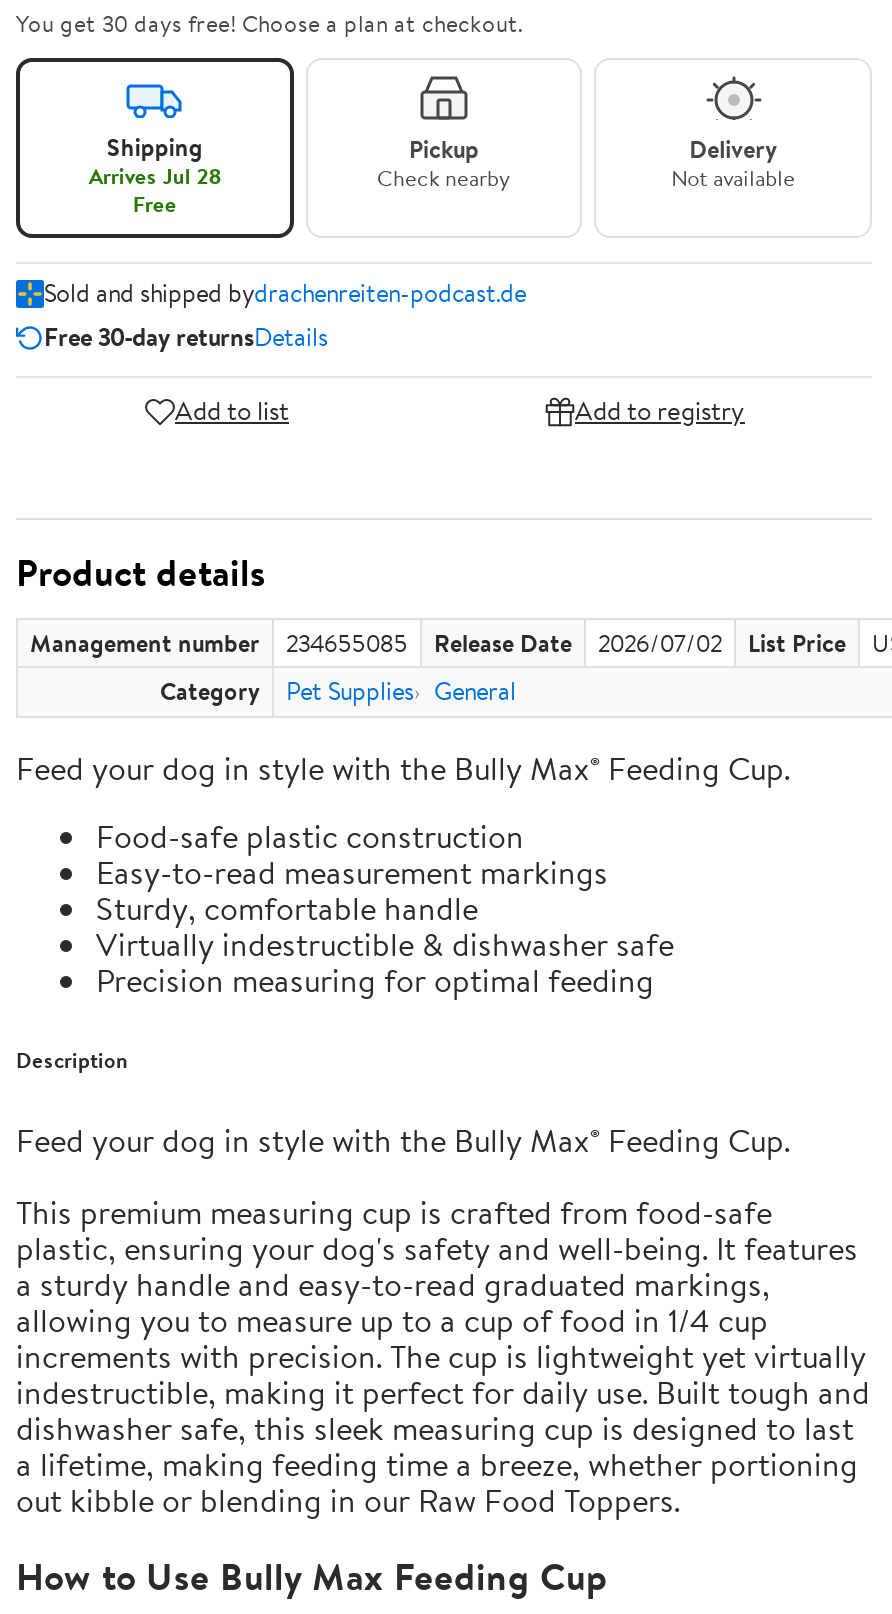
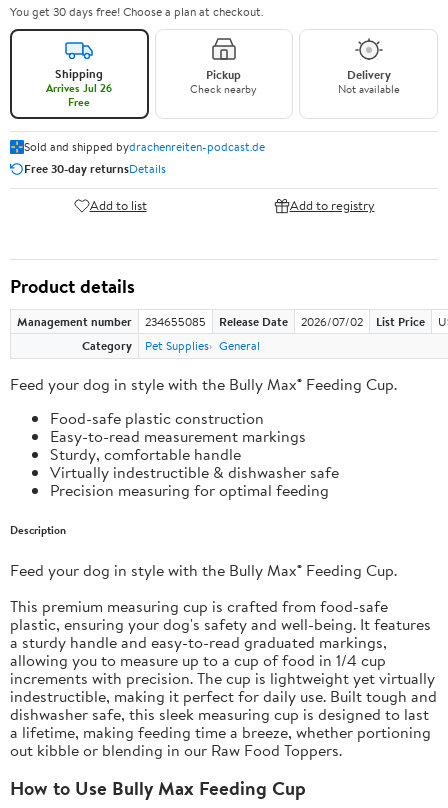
- Arrives Jul 28
+ Arrives Jul 26
